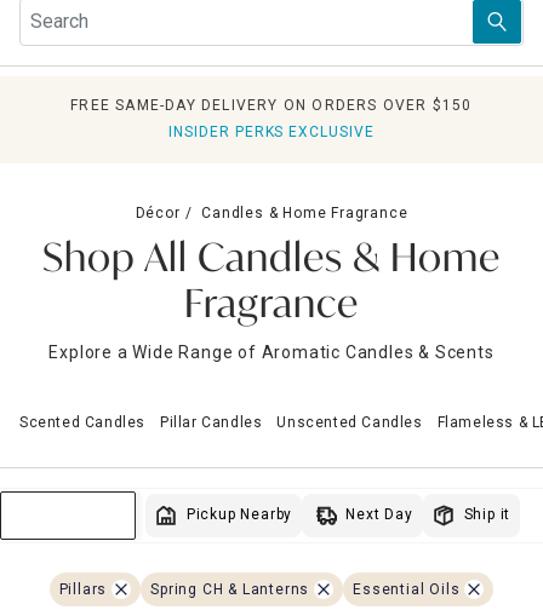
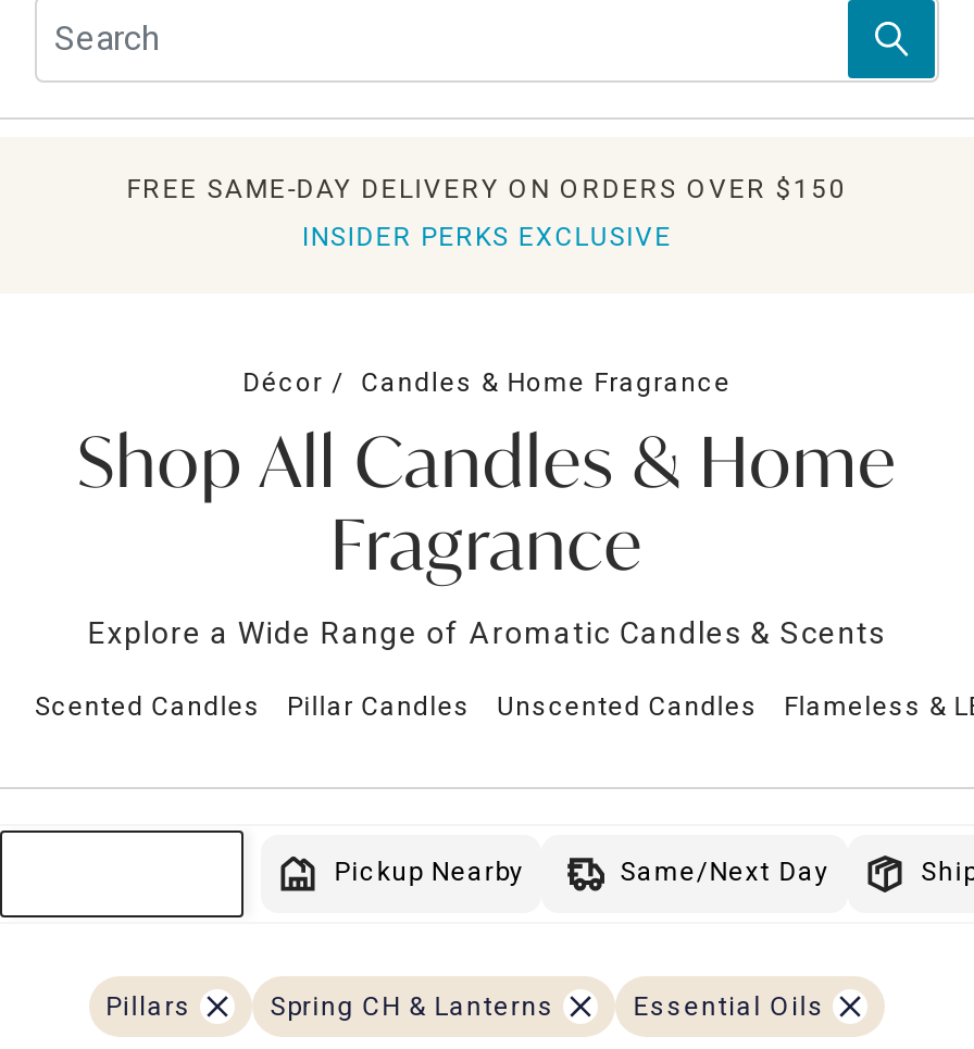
- Next Day
+ Same/Next Day
